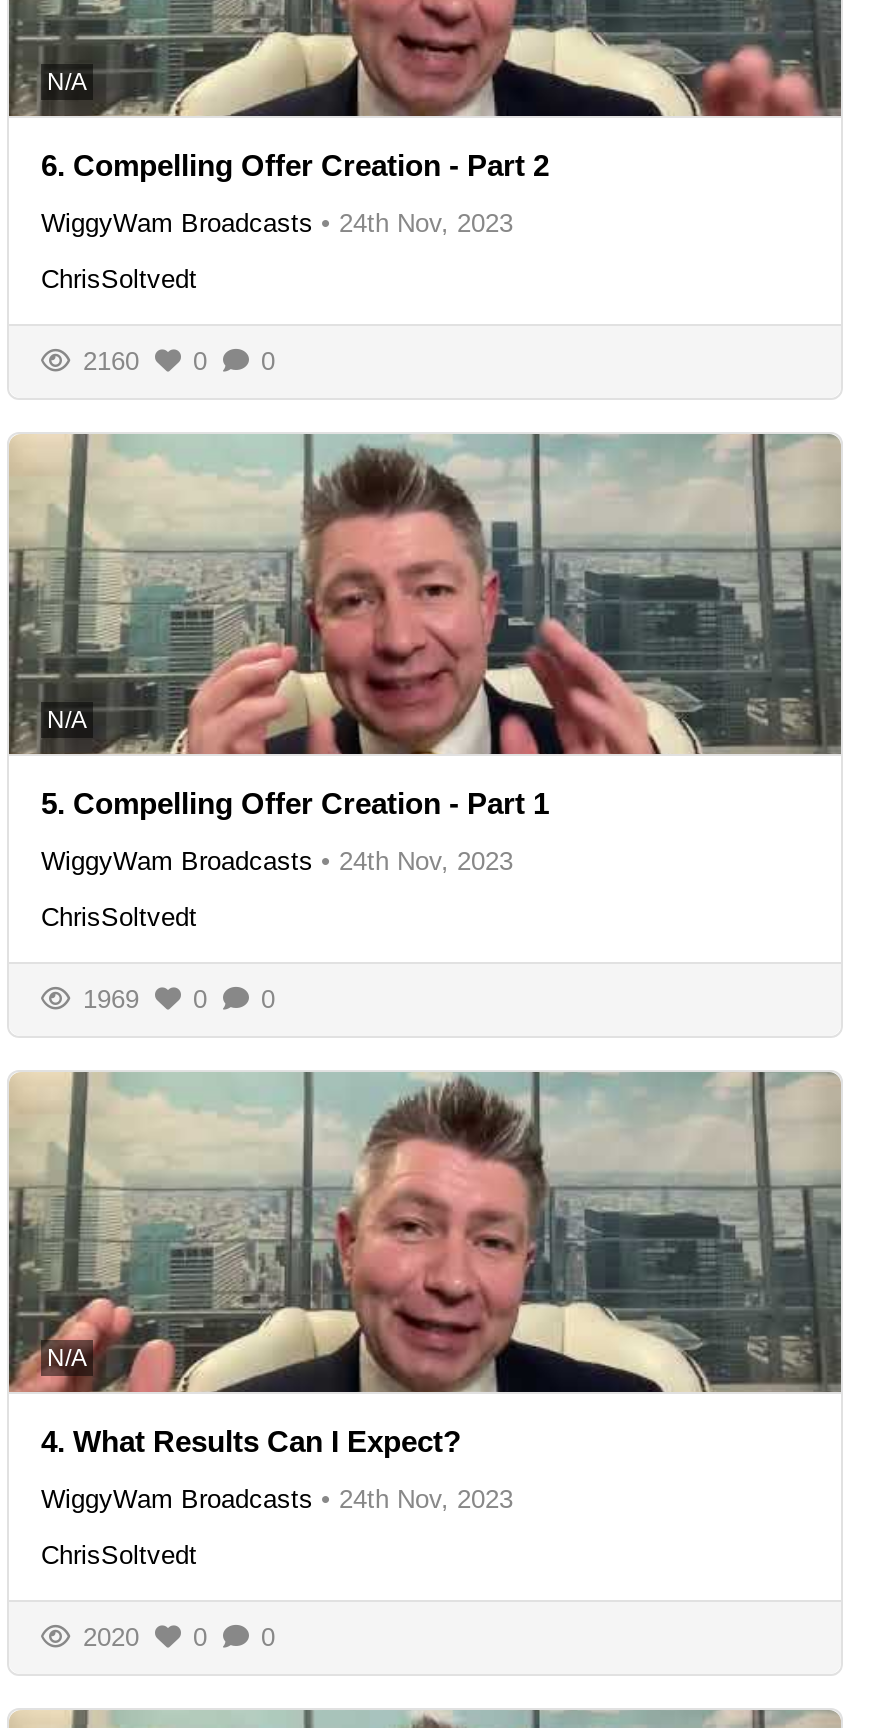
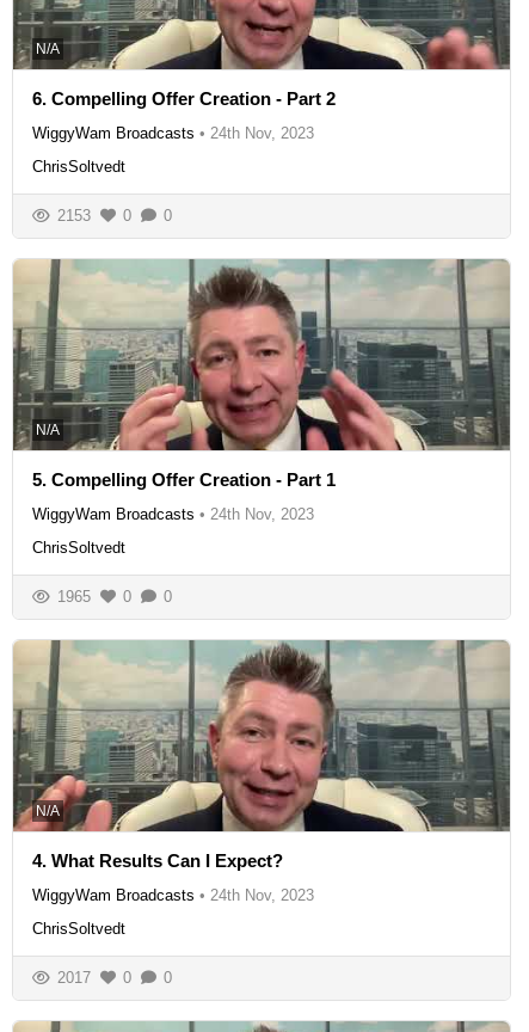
- 2160 0 0
+ 2153 0 0

- 1969 0 0
+ 1965 0 0

- 2020 0 0
+ 2017 0 0
